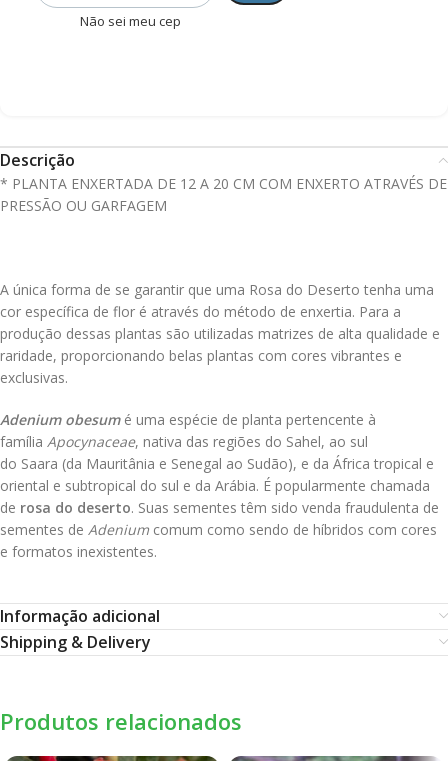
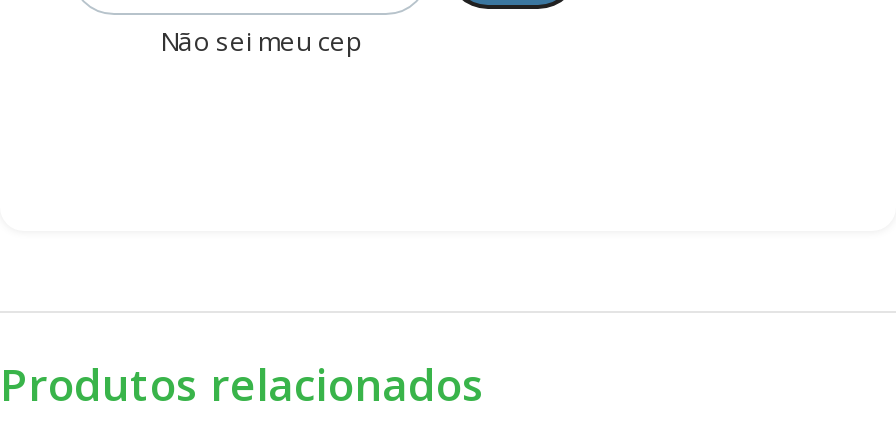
- Descrição
- * PLANTA ENXERTADA DE 12 A 20 CM COM ENXERTO ATRAVÉS DE
- PRESSÃO OU GARFAGEM

- A única forma de se garantir que uma Rosa do Deserto tenha uma
- cor específica de flor é através do método de enxertia. Para a
- produção dessas plantas são utilizadas matrizes de alta qualidade e
- raridade, proporcionando belas plantas com cores vibrantes e
- exclusivas.
- Adenium obesum é uma espécie de planta pertencente à
- família Apocynaceae, nativa das regiões do Sahel, ao sul
- do Saara (da Mauritânia e Senegal ao Sudão), e da África tropical e
- oriental e subtropical do sul e da Arábia. É popularmente chamada
- de rosa do deserto. Suas sementes têm sido venda fraudulenta de
- sementes de Adenium comum como sendo de híbridos com cores
- e formatos inexistentes.
- Informação adicional
- Shipping & Delivery
